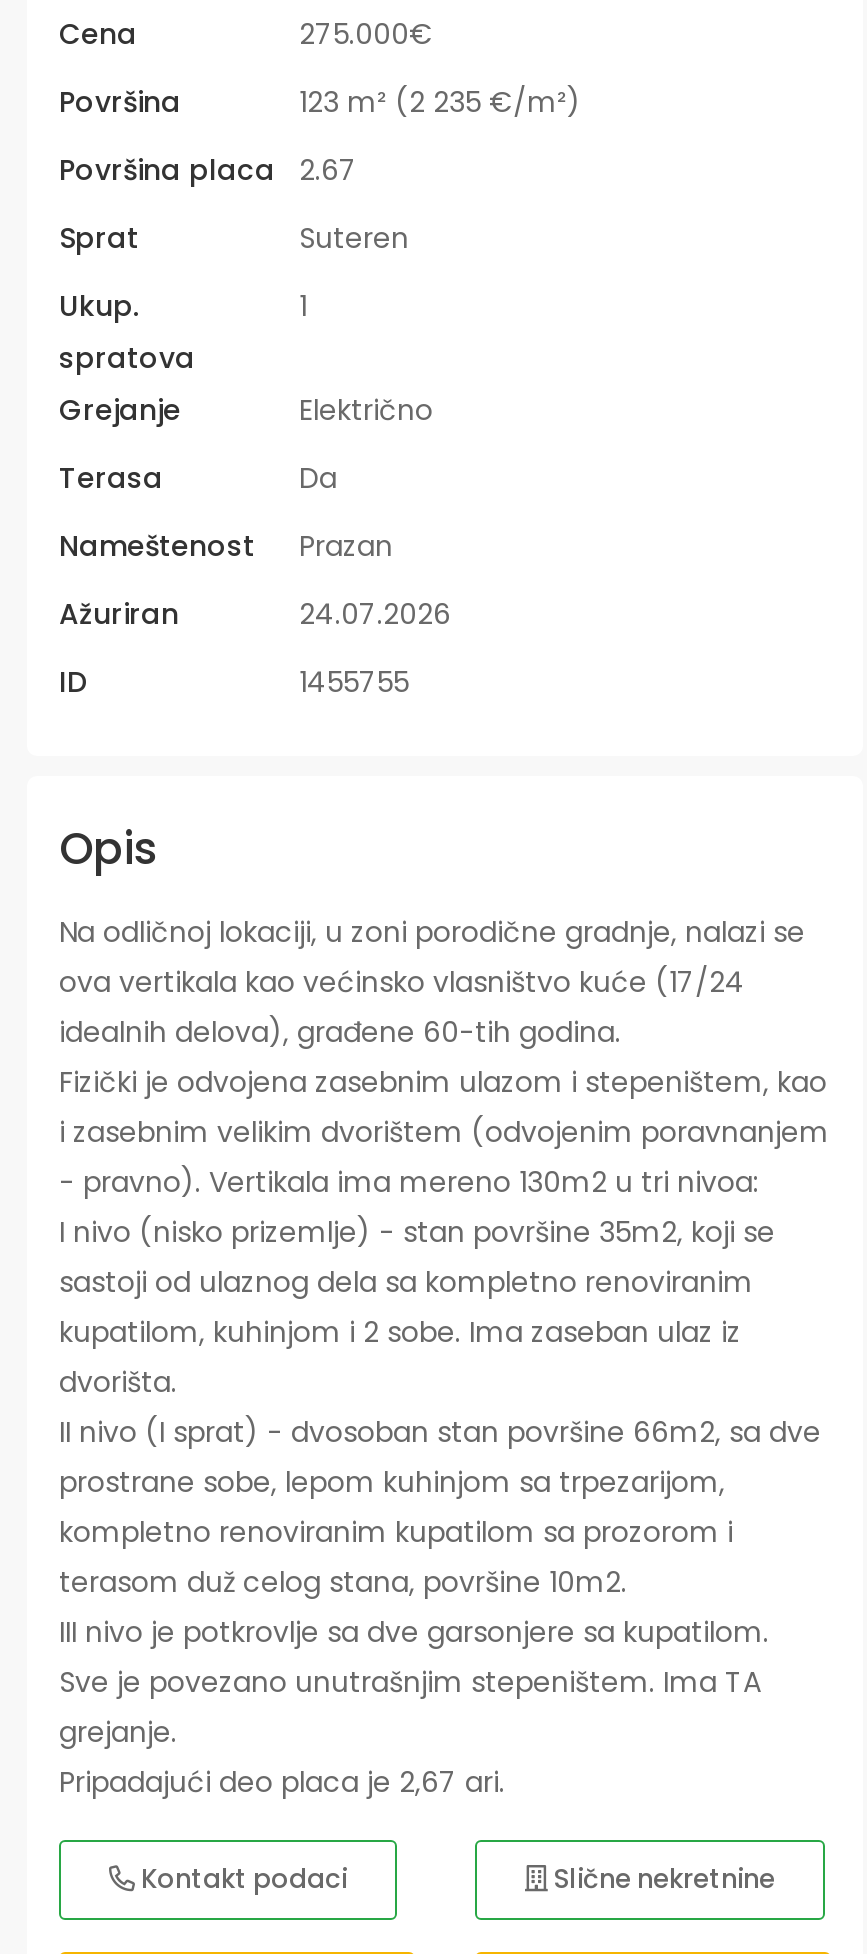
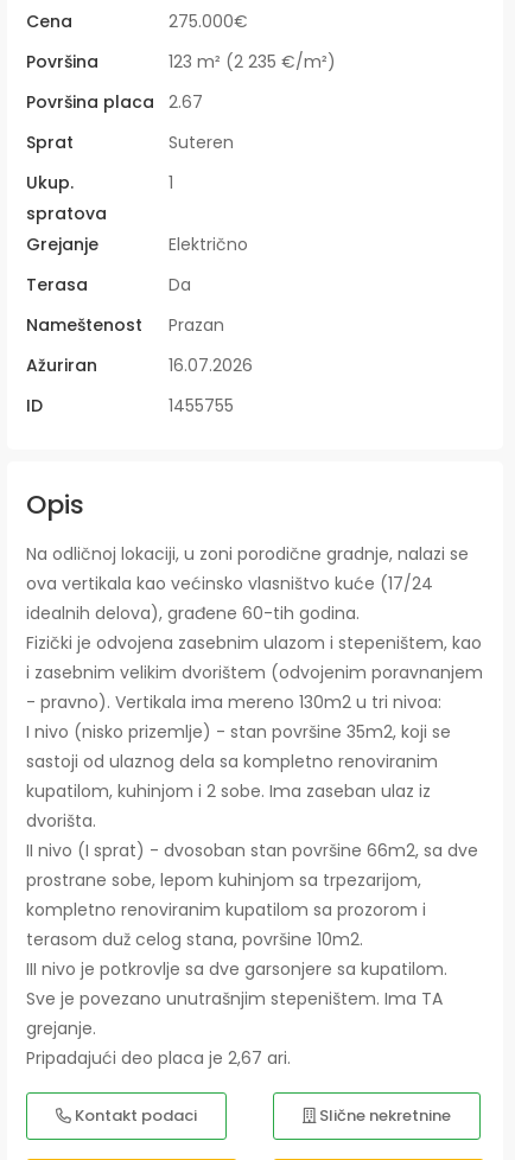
- 24.07.2026
+ 16.07.2026
